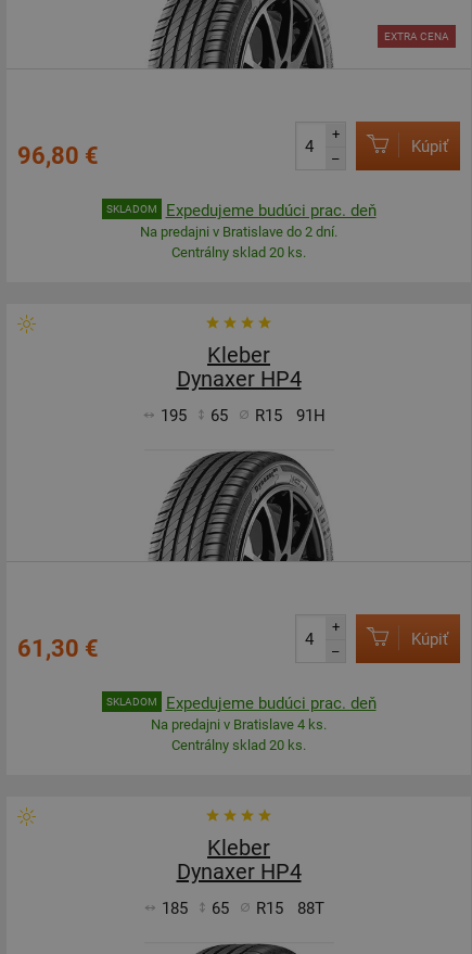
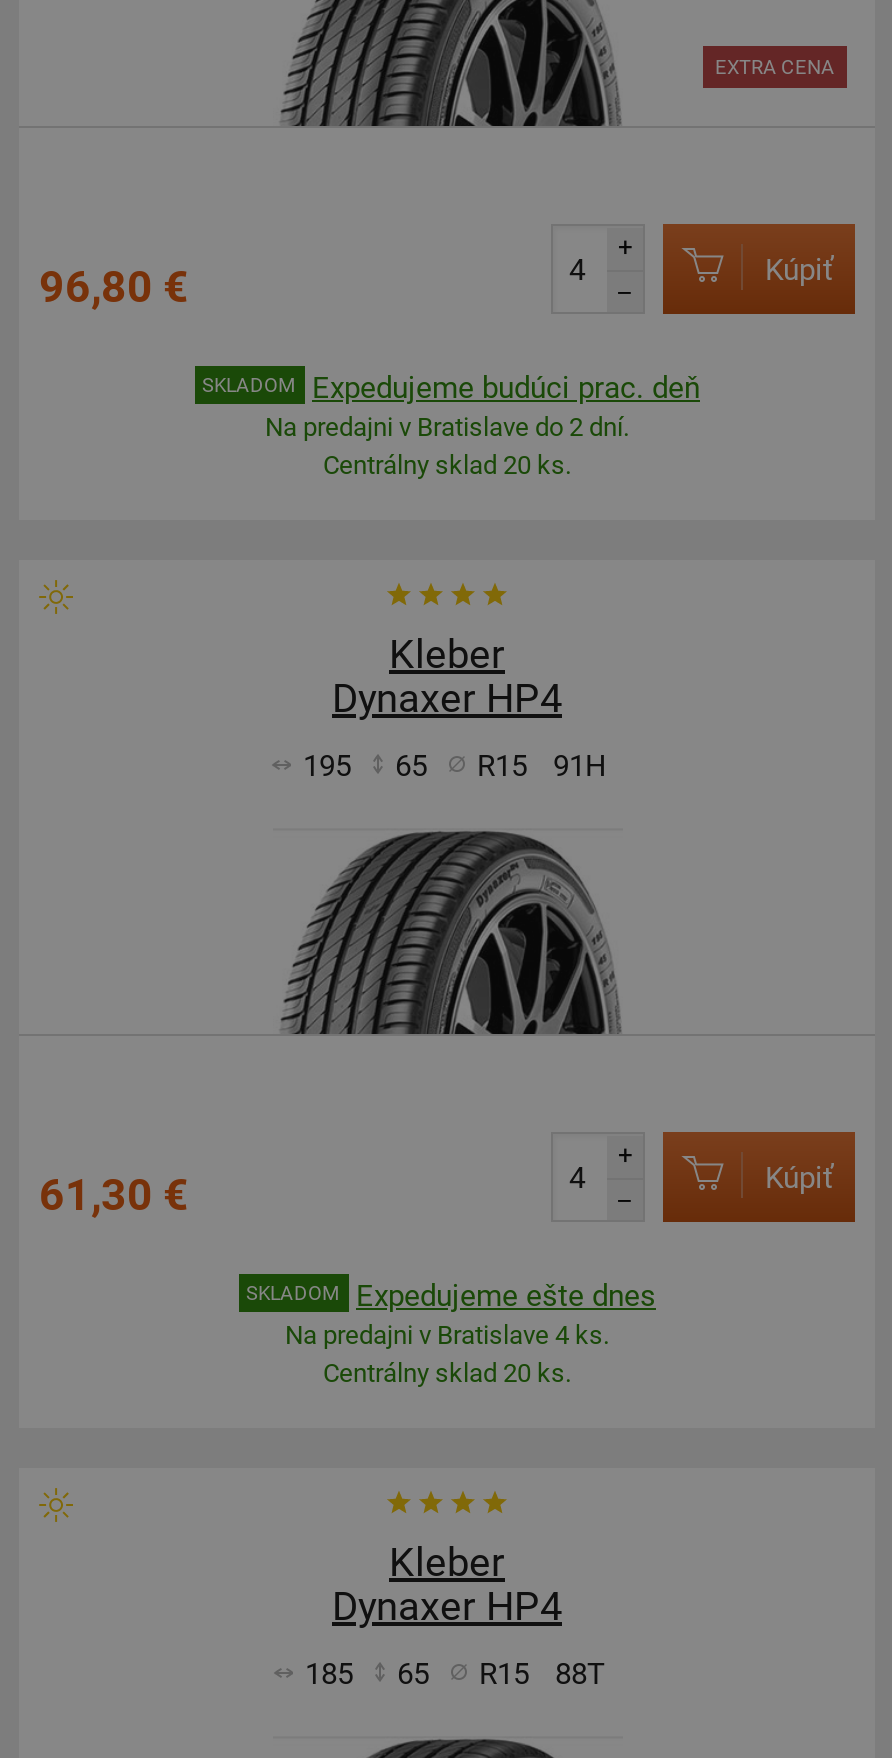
- Expedujeme budúci prac. deň
+ Expedujeme ešte dnes
